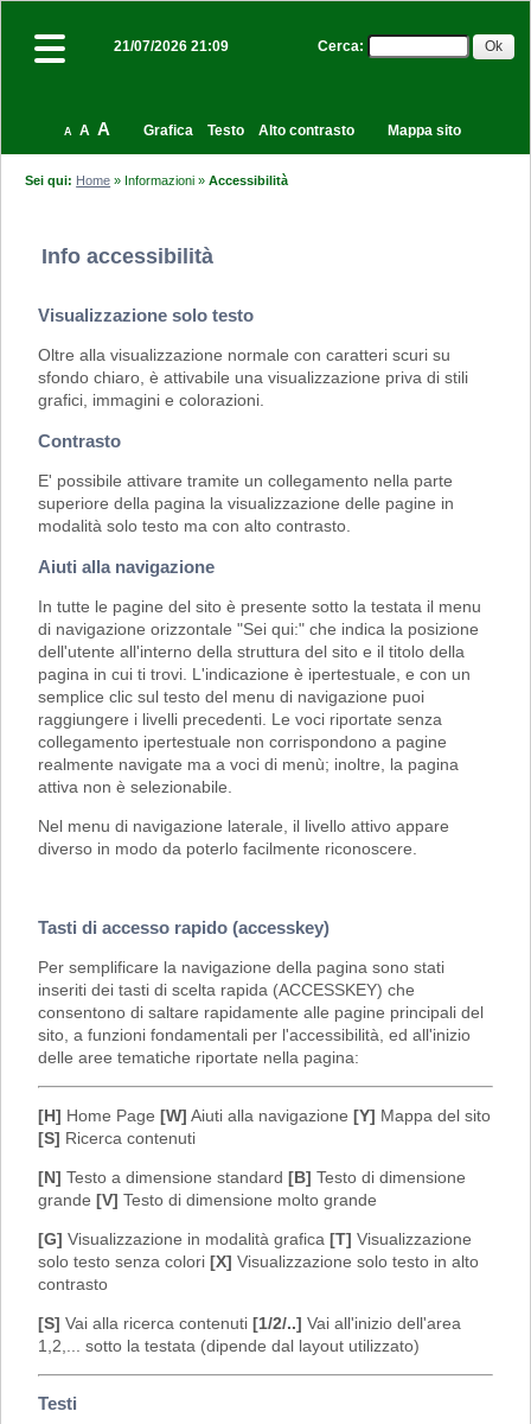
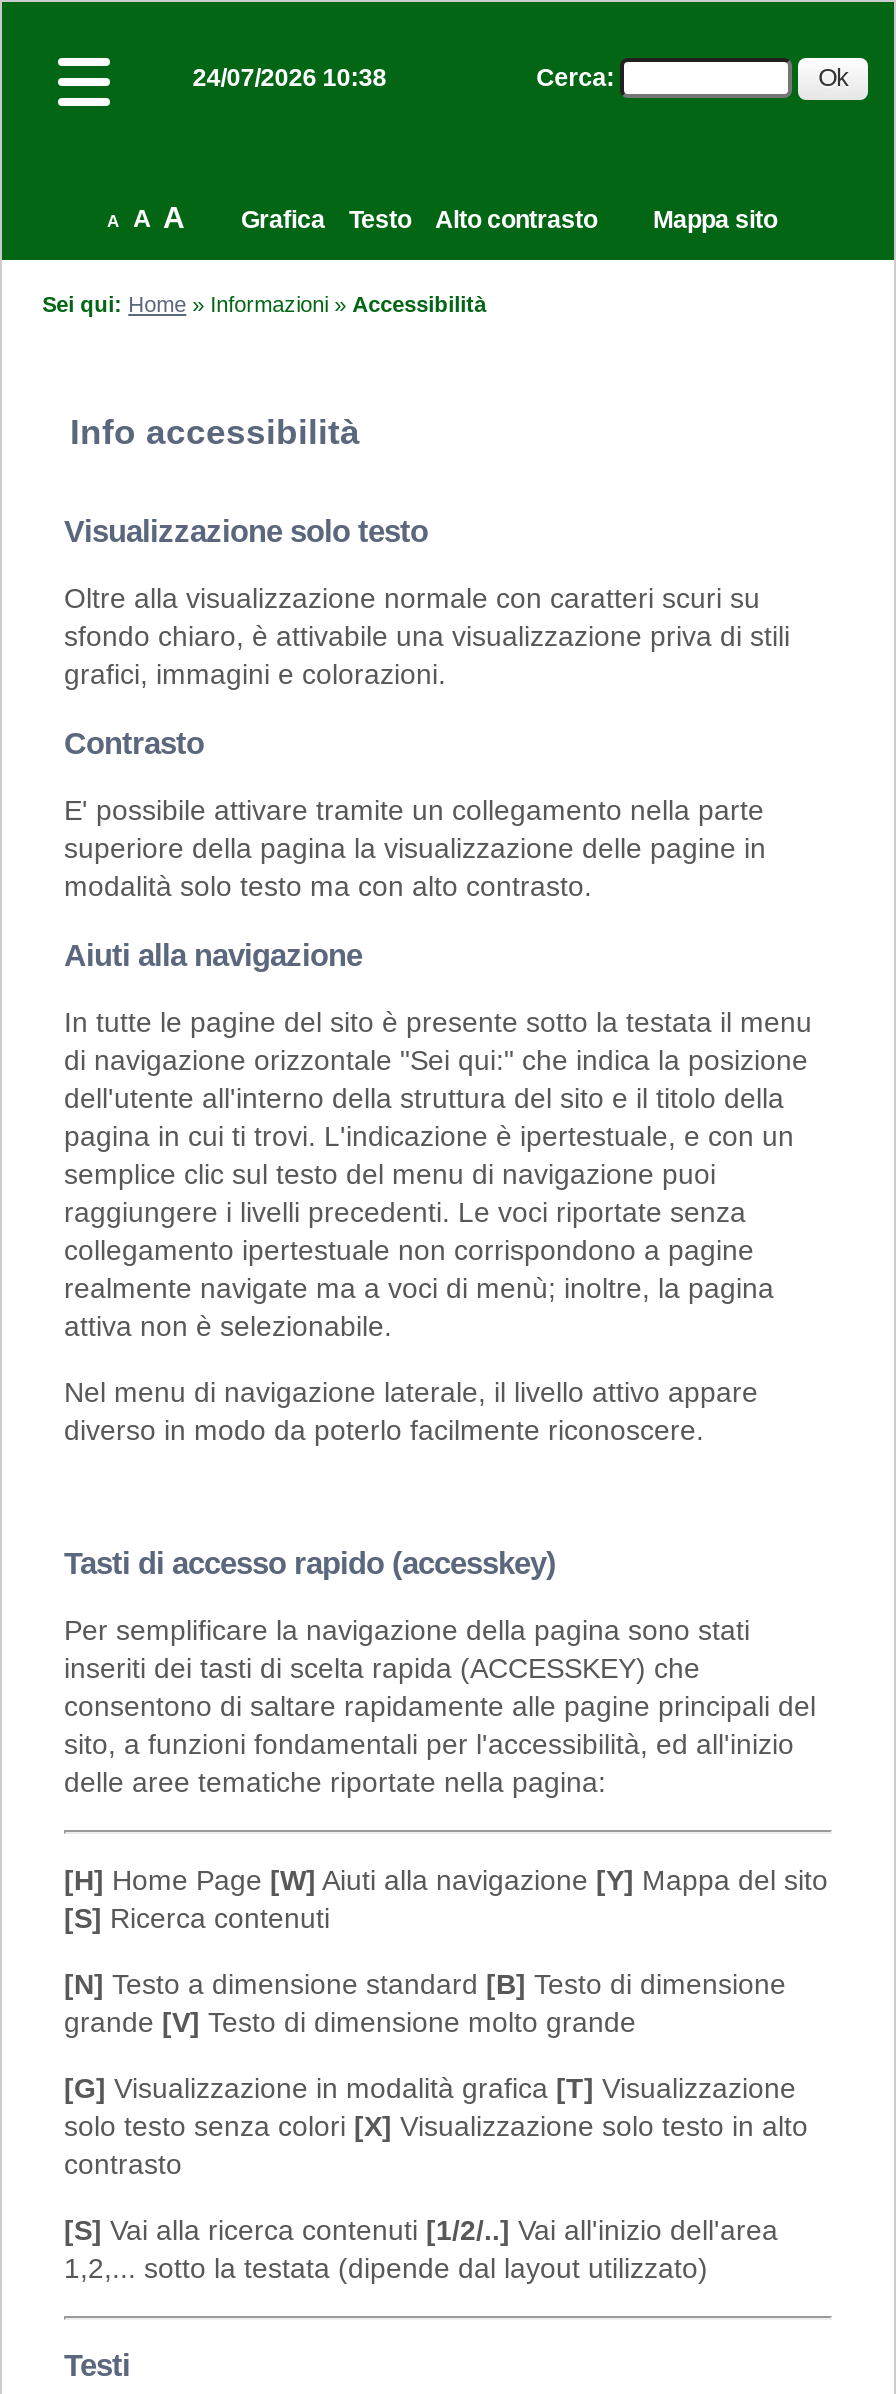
- 21/07/2026 21:09
+ 24/07/2026 10:38
